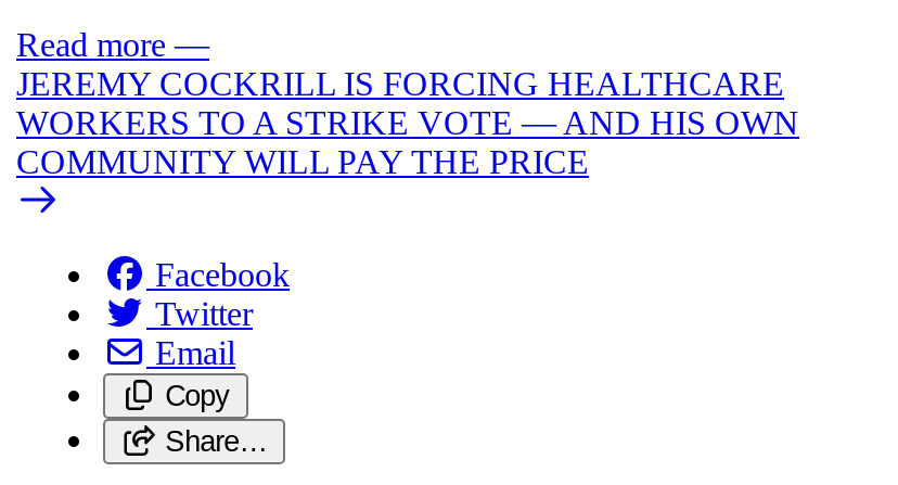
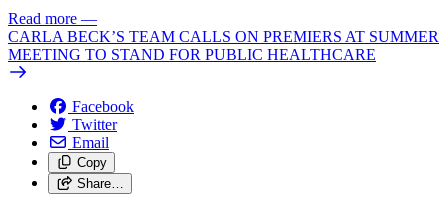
- JEREMY COCKRILL IS FORCING HEALTHCARE
- WORKERS TO A STRIKE VOTE — AND HIS OWN
- COMMUNITY WILL PAY THE PRICE
+ CARLA BECK’S TEAM CALLS ON PREMIERS AT SUMMER
+ MEETING TO STAND FOR PUBLIC HEALTHCARE
